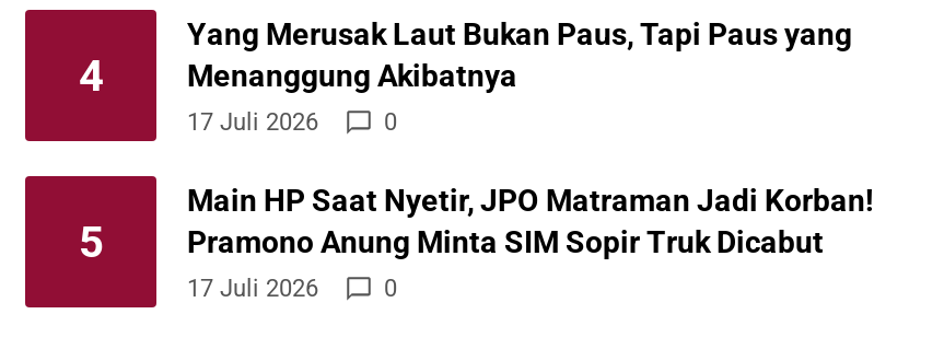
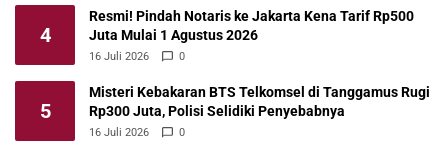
- Yang Merusak Laut Bukan Paus, Tapi Paus yang
- Menanggung Akibatnya
- 17 Juli 2026
+ Resmi! Pindah Notaris ke Jakarta Kena Tarif Rp500
+ Juta Mulai 1 Agustus 2026
+ 16 Juli 2026

- Main HP Saat Nyetir, JPO Matraman Jadi Korban!
- Pramono Anung Minta SIM Sopir Truk Dicabut
- 17 Juli 2026
+ Misteri Kebakaran BTS Telkomsel di Tanggamus Rugi
+ Rp300 Juta, Polisi Selidiki Penyebabnya
+ 16 Juli 2026
